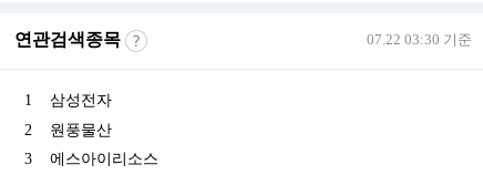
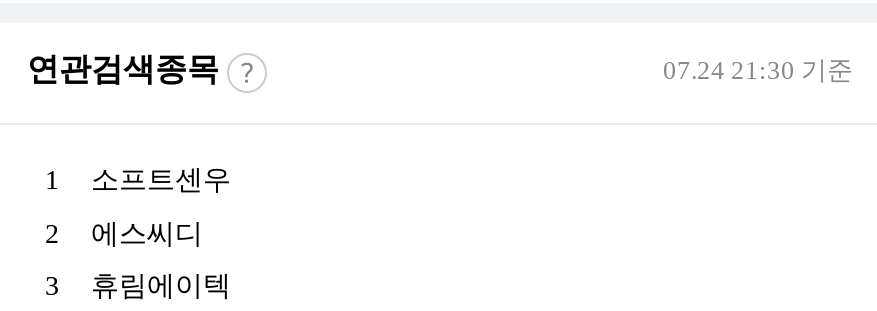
- 07.22 03:30 기준
+ 07.24 21:30 기준

- 삼성전자
+ 소프트센우

- 원풍물산
+ 에스씨디

- 에스아이리소스
+ 휴림에이텍
